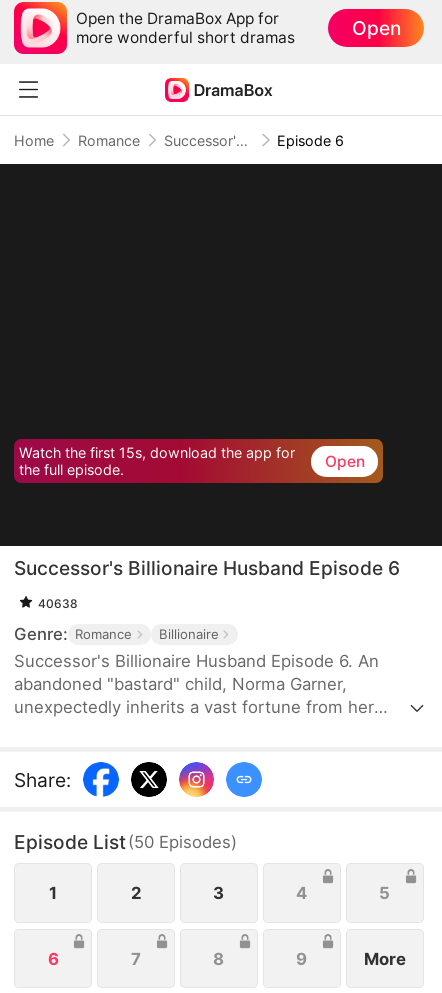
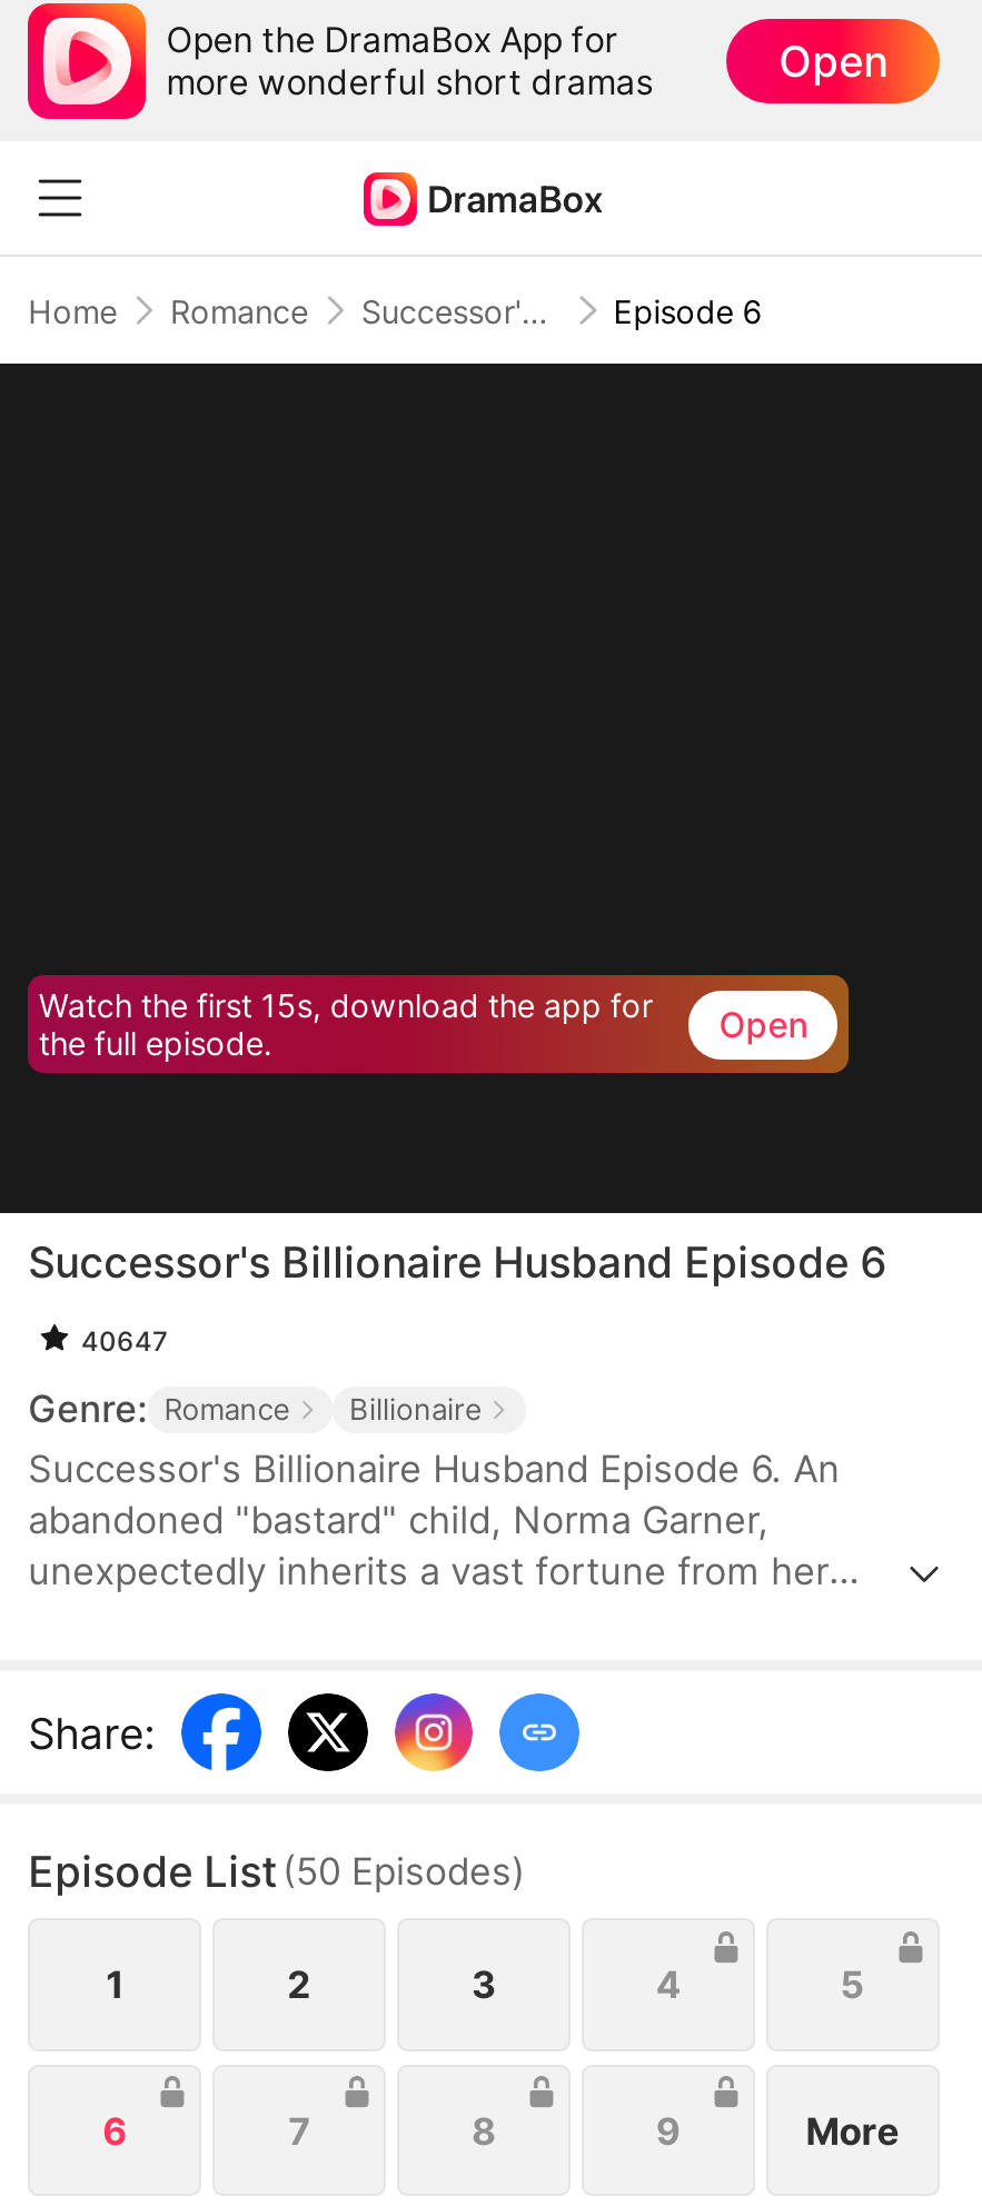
- 40638
+ 40647
